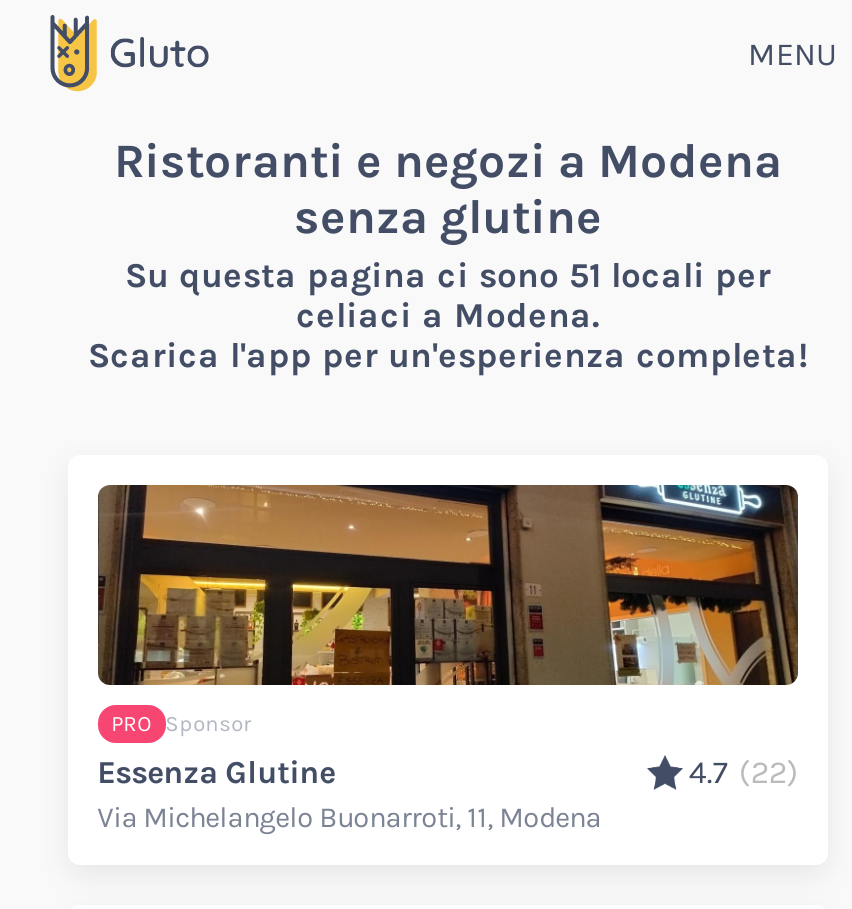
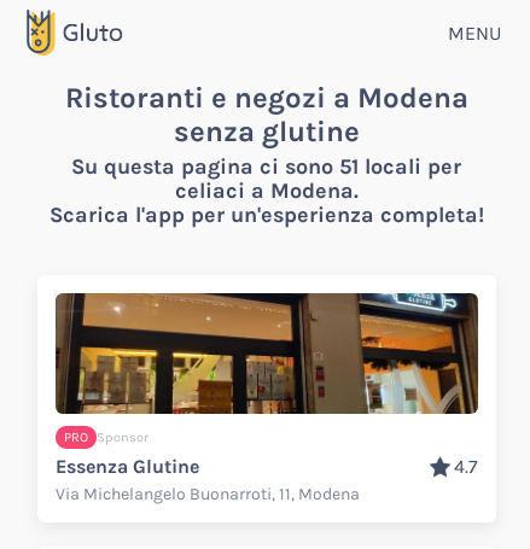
- 4.7 (22)
+ 4.7
